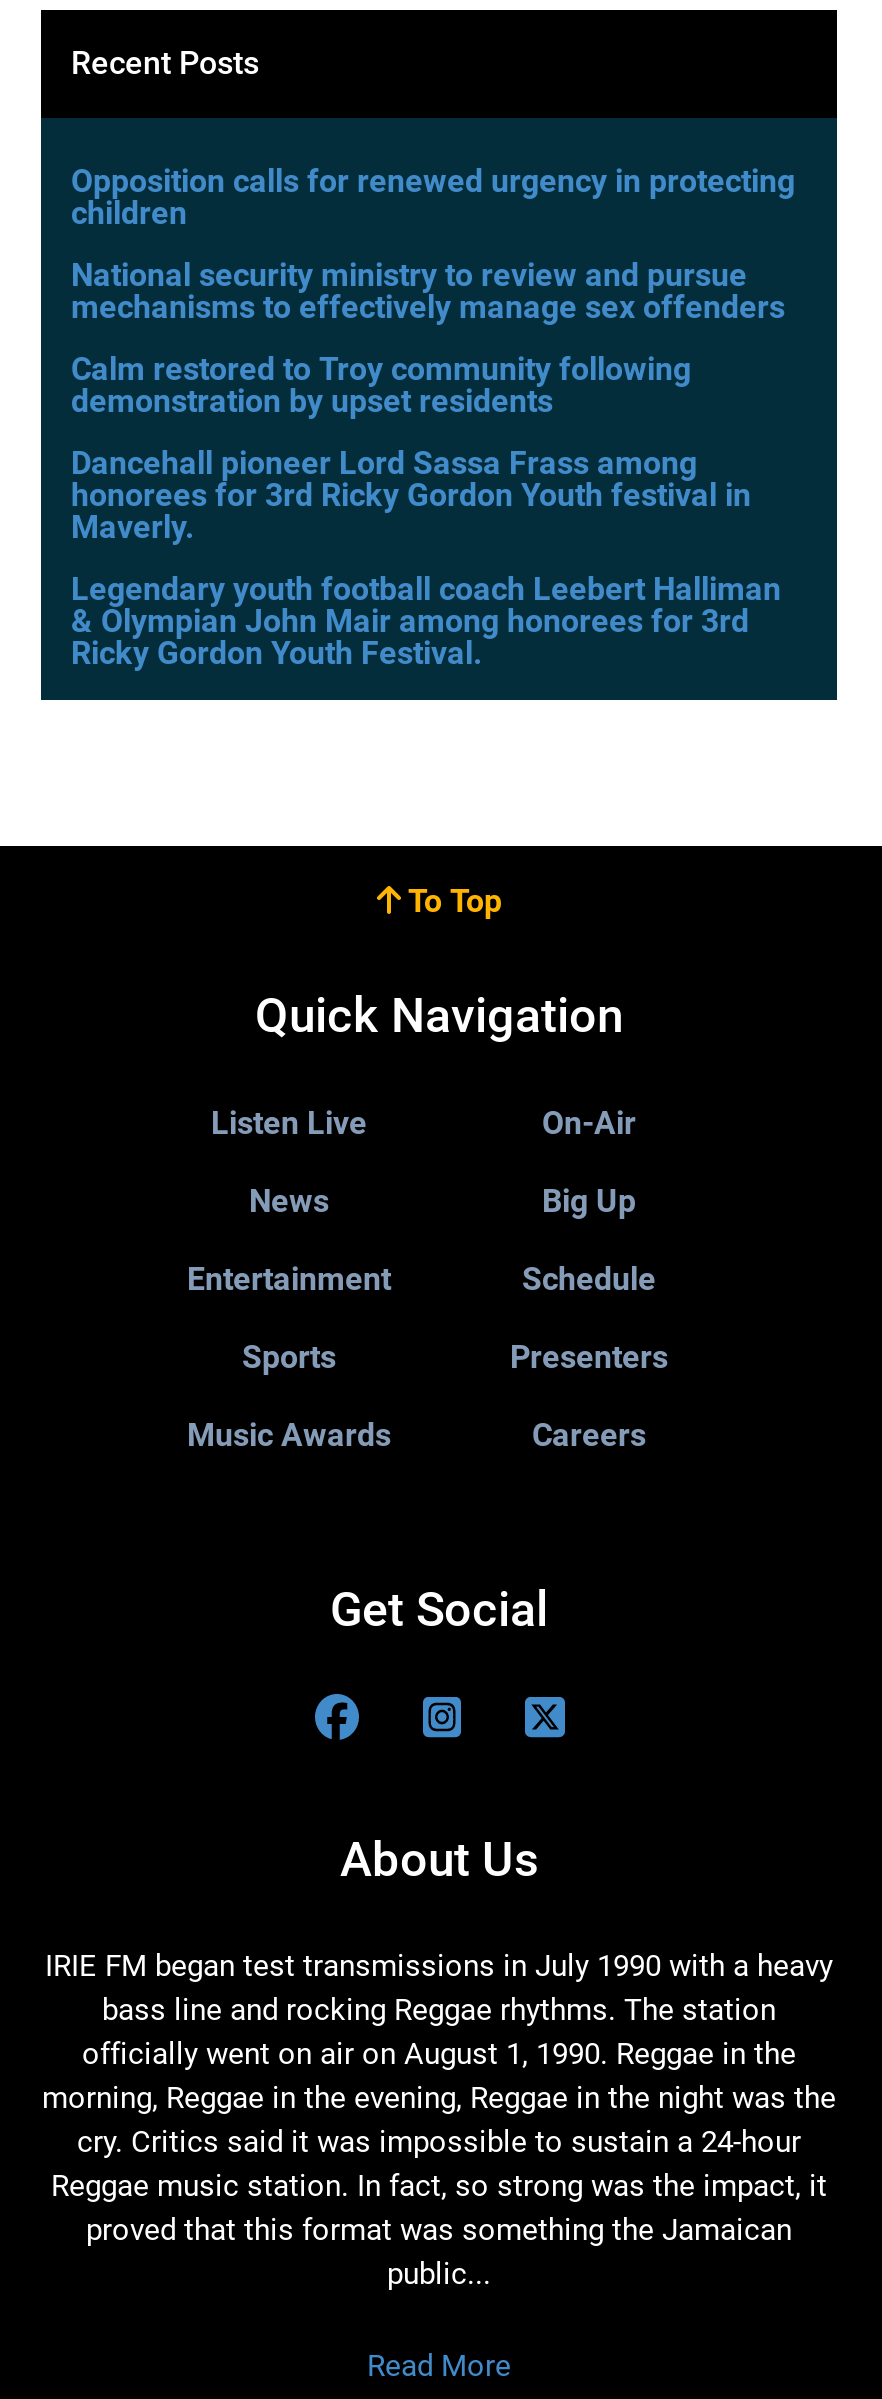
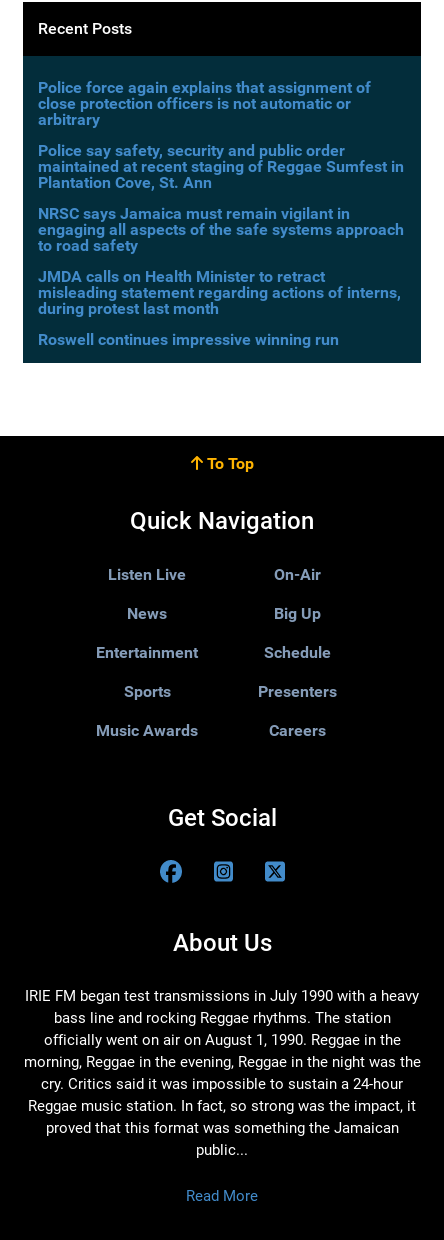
- Opposition calls for renewed urgency in protecting
- children
+ Police force again explains that assignment of
+ close protection officers is not automatic or
+ arbitrary

- National security ministry to review and pursue
- mechanisms to effectively manage sex offenders
+ Police say safety, security and public order
+ maintained at recent staging of Reggae Sumfest in
+ Plantation Cove, St. Ann

- Calm restored to Troy community following
- demonstration by upset residents
+ NRSC says Jamaica must remain vigilant in
+ engaging all aspects of the safe systems approach
+ to road safety

- Dancehall pioneer Lord Sassa Frass among
- honorees for 3rd Ricky Gordon Youth festival in
- Maverly.
+ JMDA calls on Health Minister to retract
+ misleading statement regarding actions of interns,
+ during protest last month

- Legendary youth football coach Leebert Halliman
- & Olympian John Mair among honorees for 3rd
- Ricky Gordon Youth Festival.
+ Roswell continues impressive winning run
